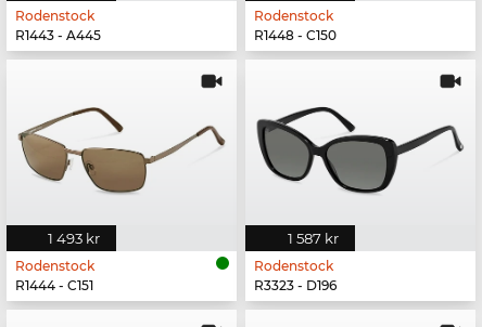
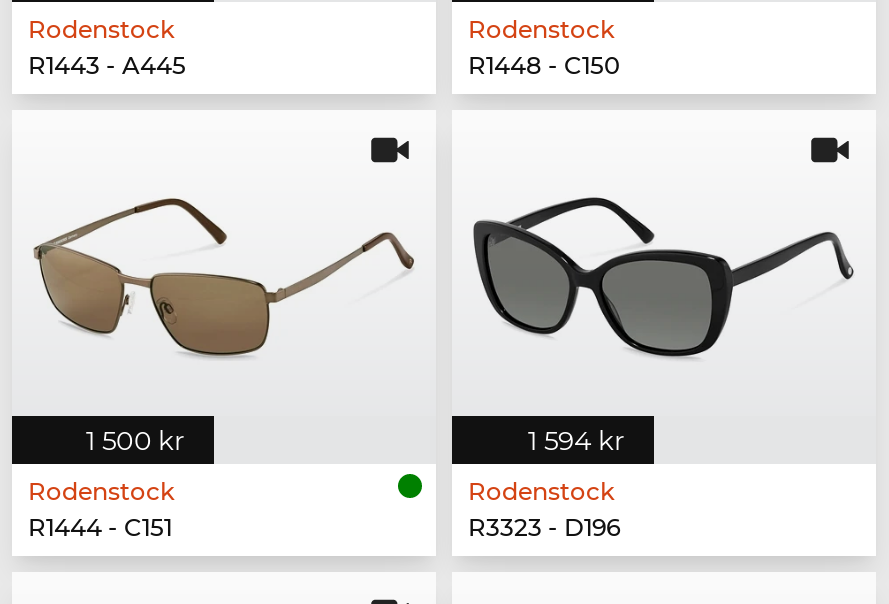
- 1 493 kr
+ 1 500 kr

- 1 587 kr
+ 1 594 kr
